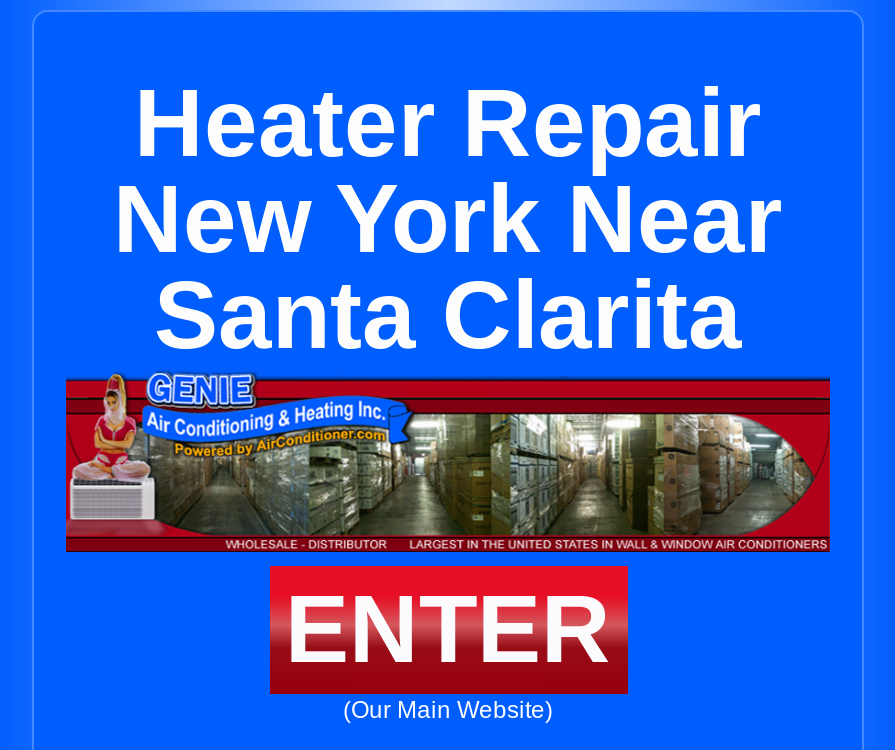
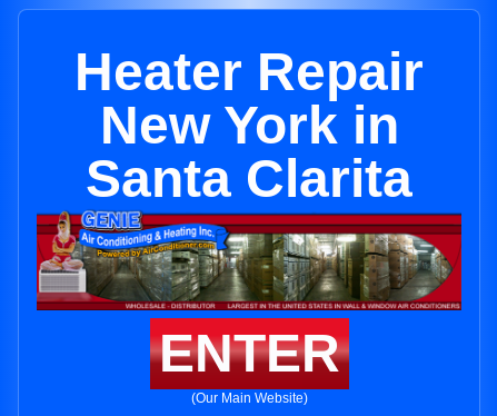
- New York Near
+ New York in
